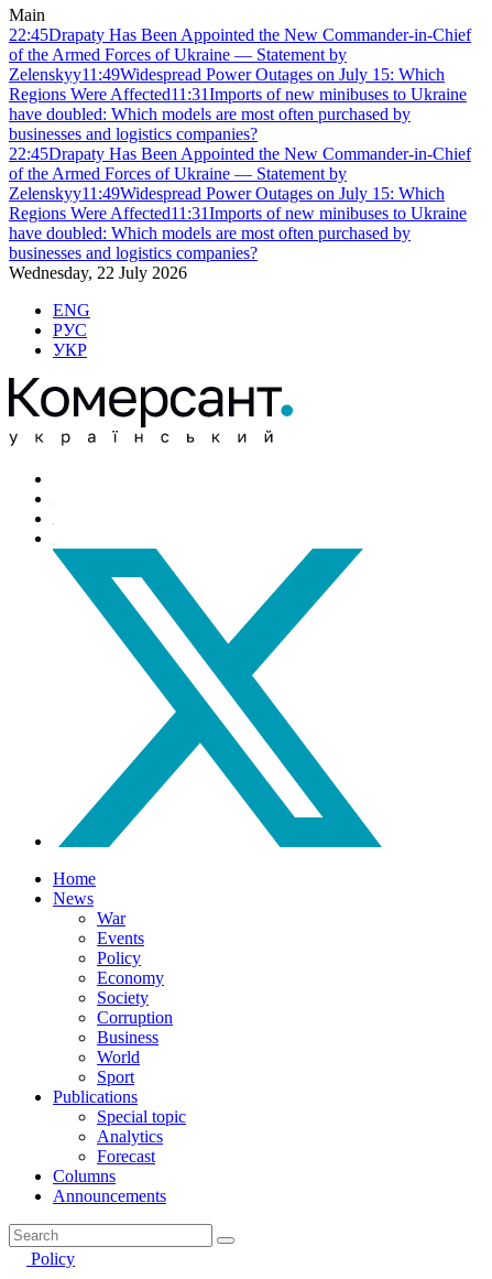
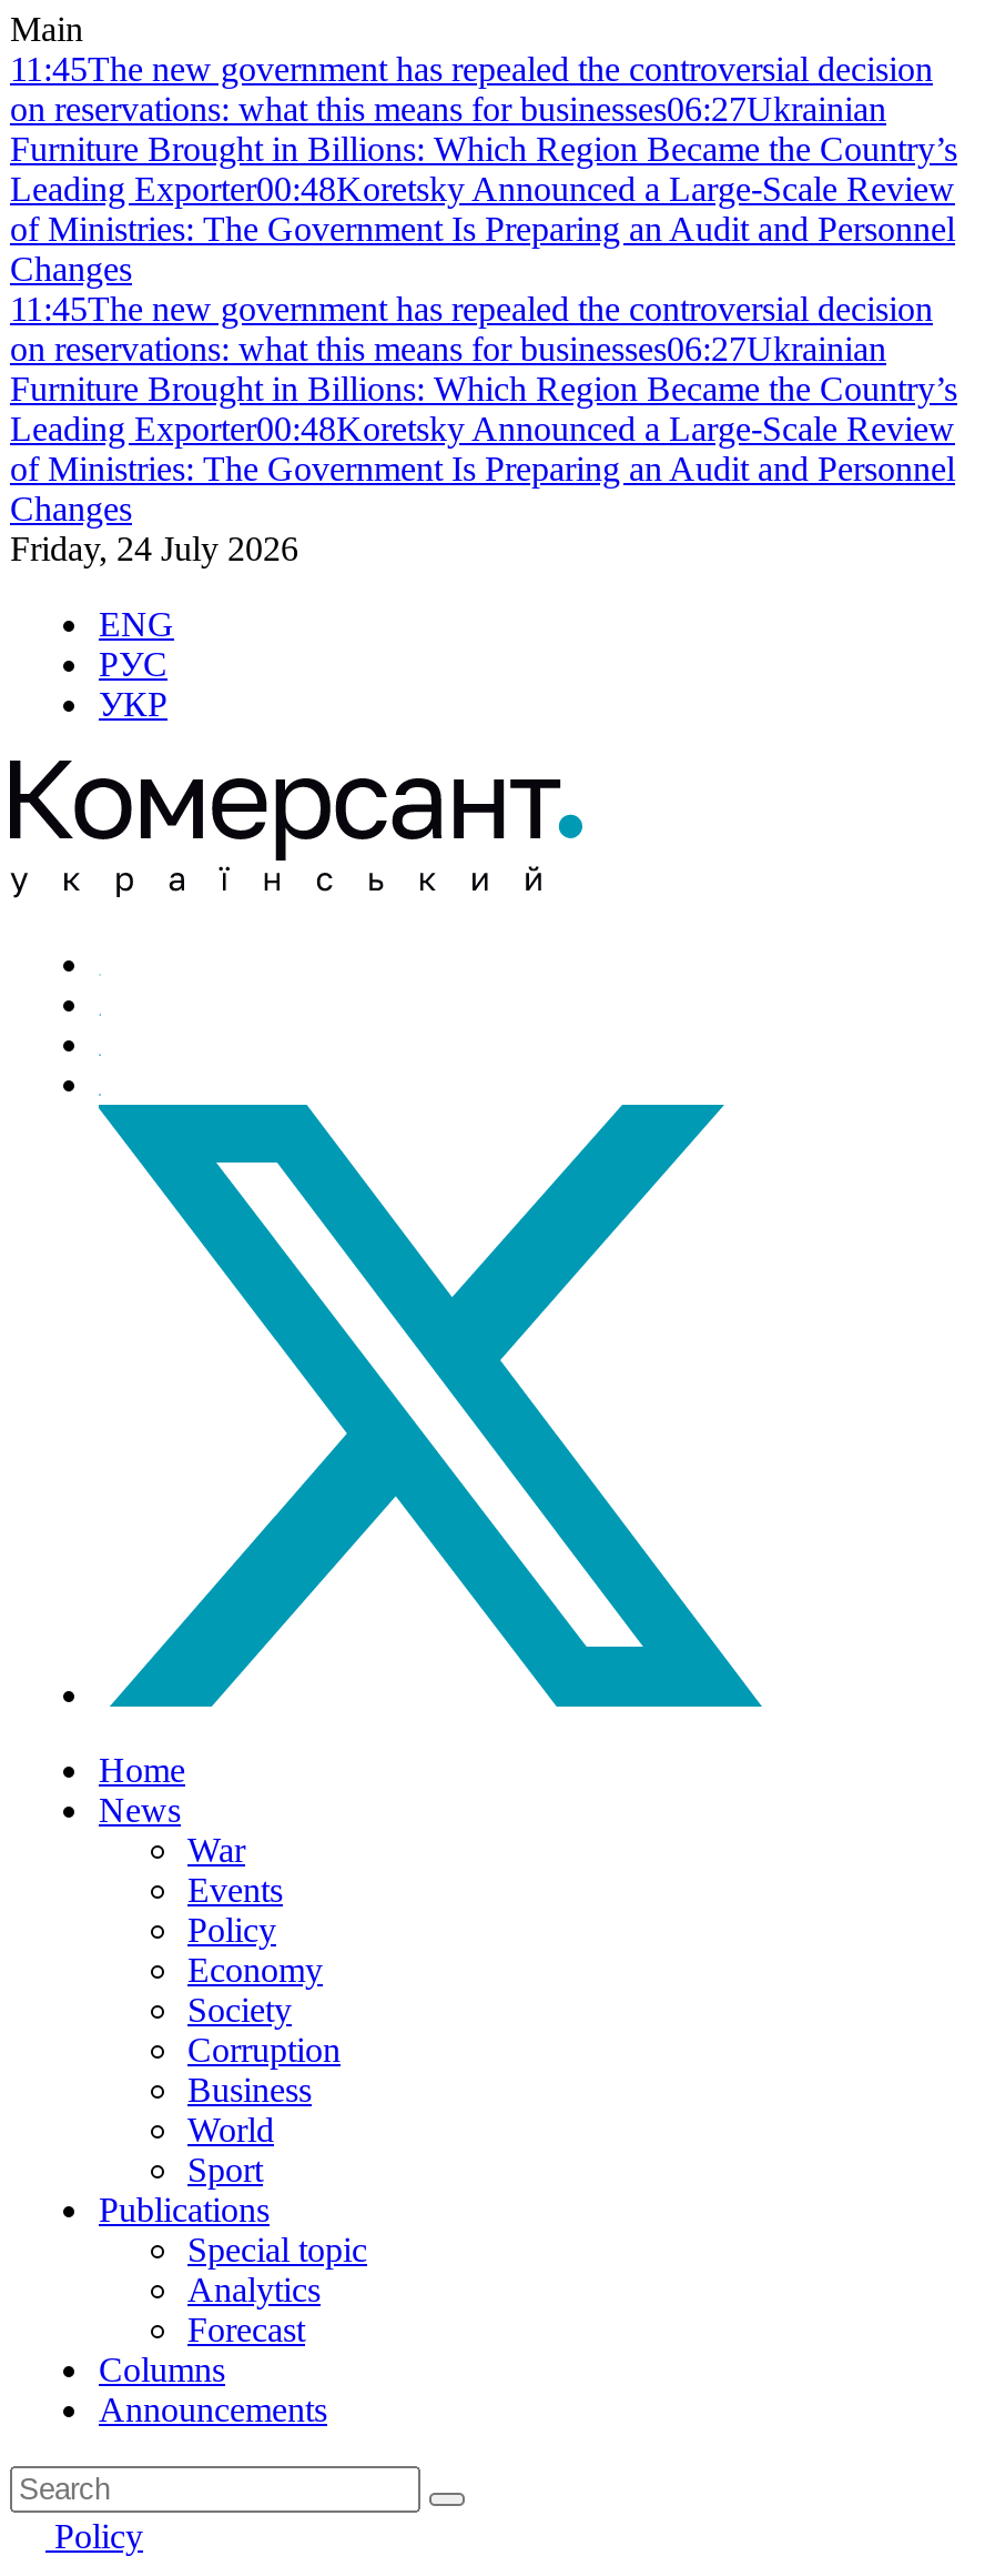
- 22:45Drapaty Has Been Appointed the New Commander-in-Chief
- of the Armed Forces of Ukraine — Statement by
- Zelenskyy11:49Widespread Power Outages on July 15: Which
- Regions Were Affected11:31Imports of new minibuses to Ukraine
- have doubled: Which models are most often purchased by
- businesses and logistics companies?
- 22:45Drapaty Has Been Appointed the New Commander-in-Chief
- of the Armed Forces of Ukraine — Statement by
- Zelenskyy11:49Widespread Power Outages on July 15: Which
- Regions Were Affected11:31Imports of new minibuses to Ukraine
- have doubled: Which models are most often purchased by
- businesses and logistics companies?
- Wednesday, 22 July 2026
+ 11:45The new government has repealed the controversial decision
+ on reservations: what this means for businesses06:27Ukrainian
+ Furniture Brought in Billions: Which Region Became the Country’s
+ Leading Exporter00:48Koretsky Announced a Large-Scale Review
+ of Ministries: The Government Is Preparing an Audit and Personnel
+ Changes
+ 11:45The new government has repealed the controversial decision
+ on reservations: what this means for businesses06:27Ukrainian
+ Furniture Brought in Billions: Which Region Became the Country’s
+ Leading Exporter00:48Koretsky Announced a Large-Scale Review
+ of Ministries: The Government Is Preparing an Audit and Personnel
+ Changes
+ Friday, 24 July 2026
